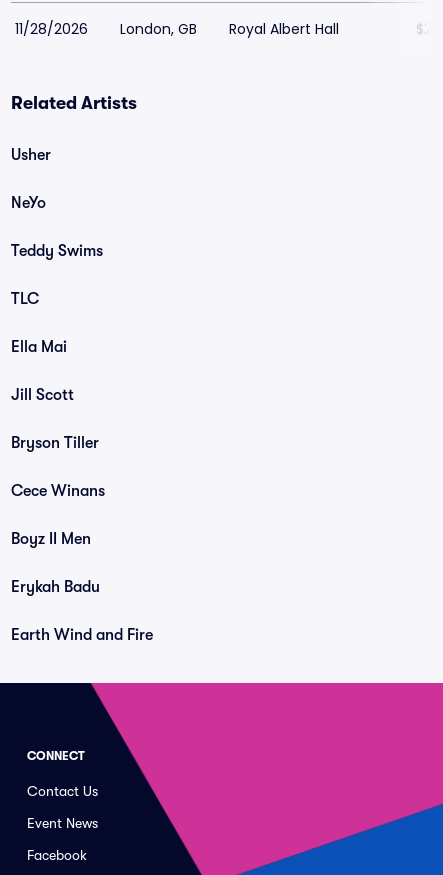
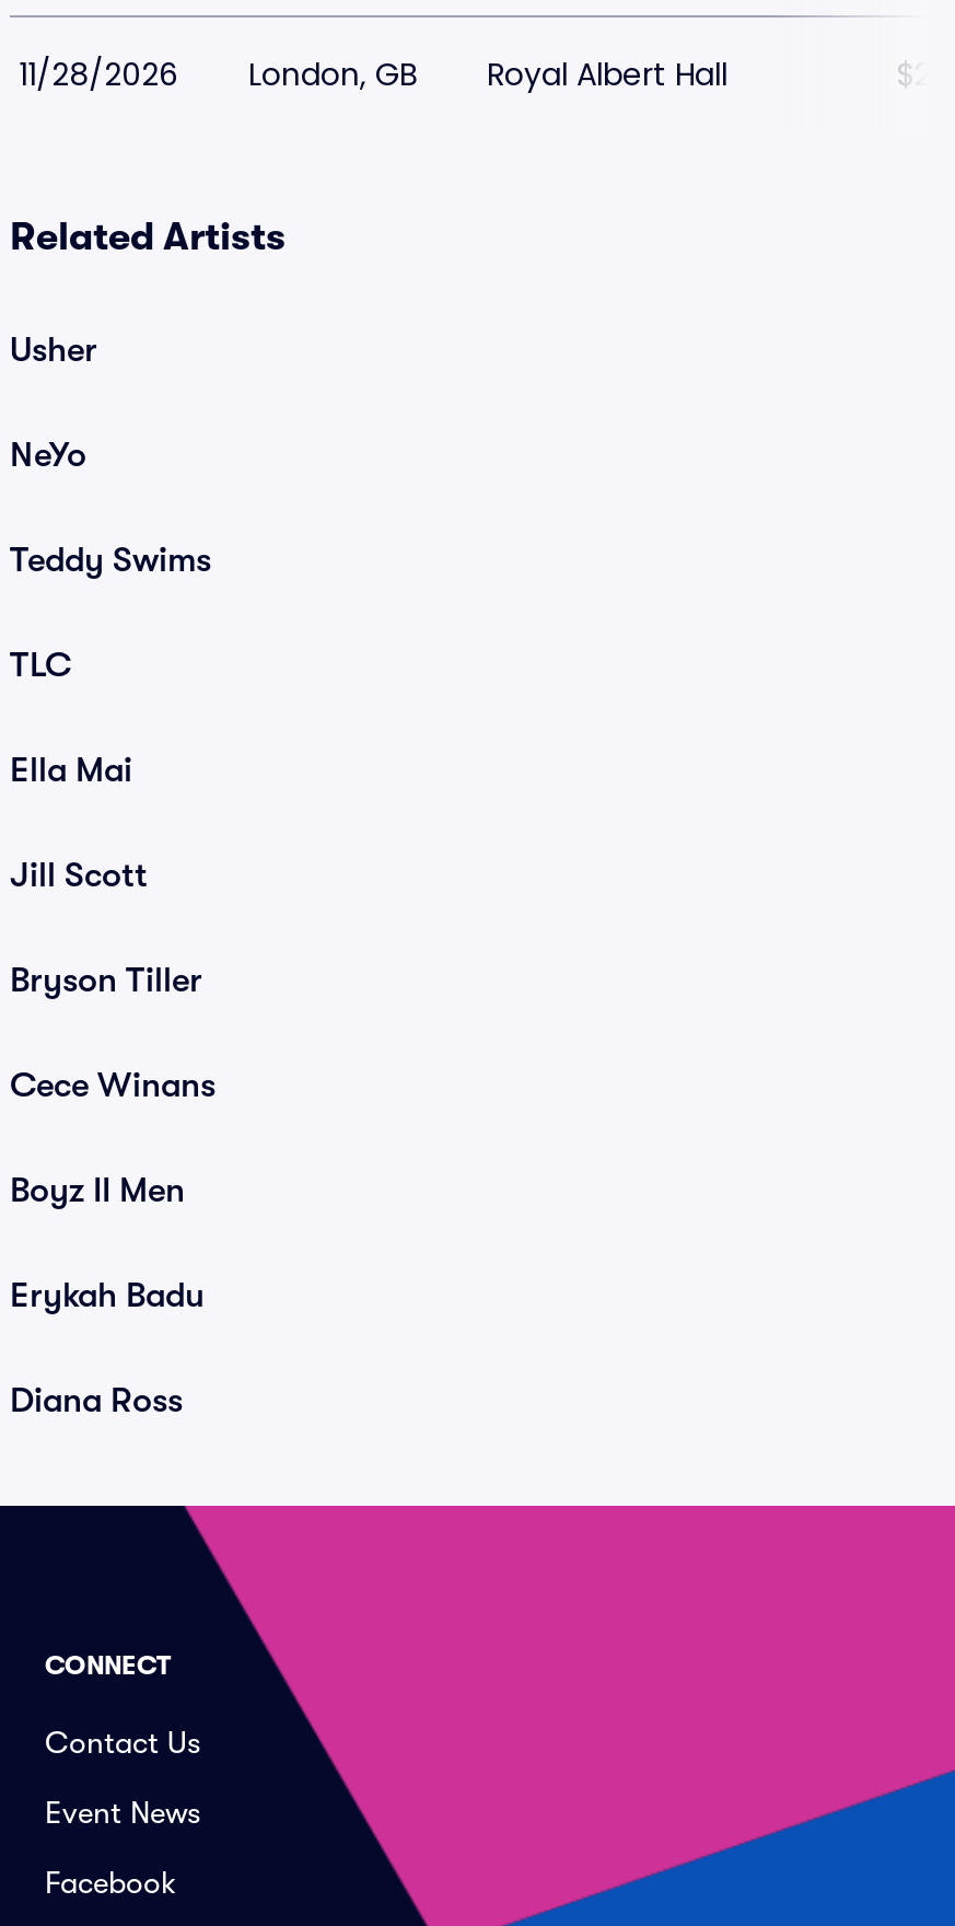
- Earth Wind and Fire
+ Diana Ross
